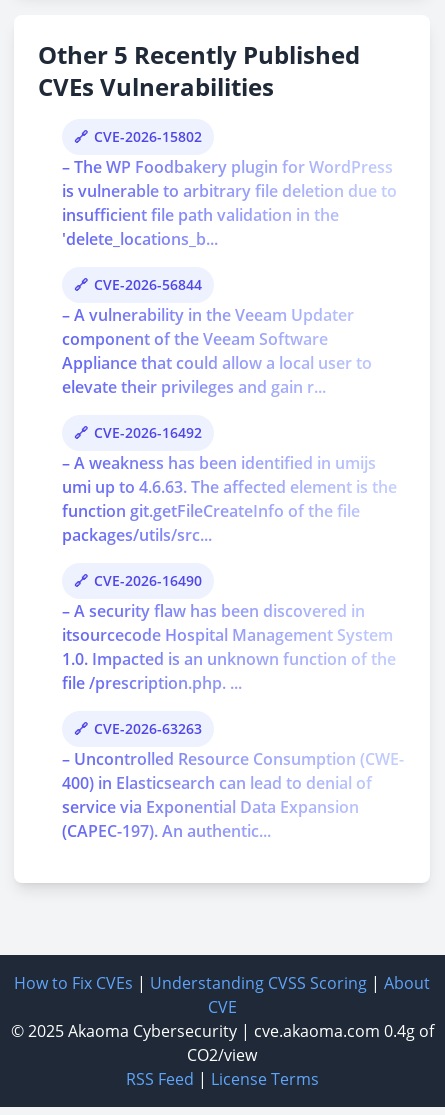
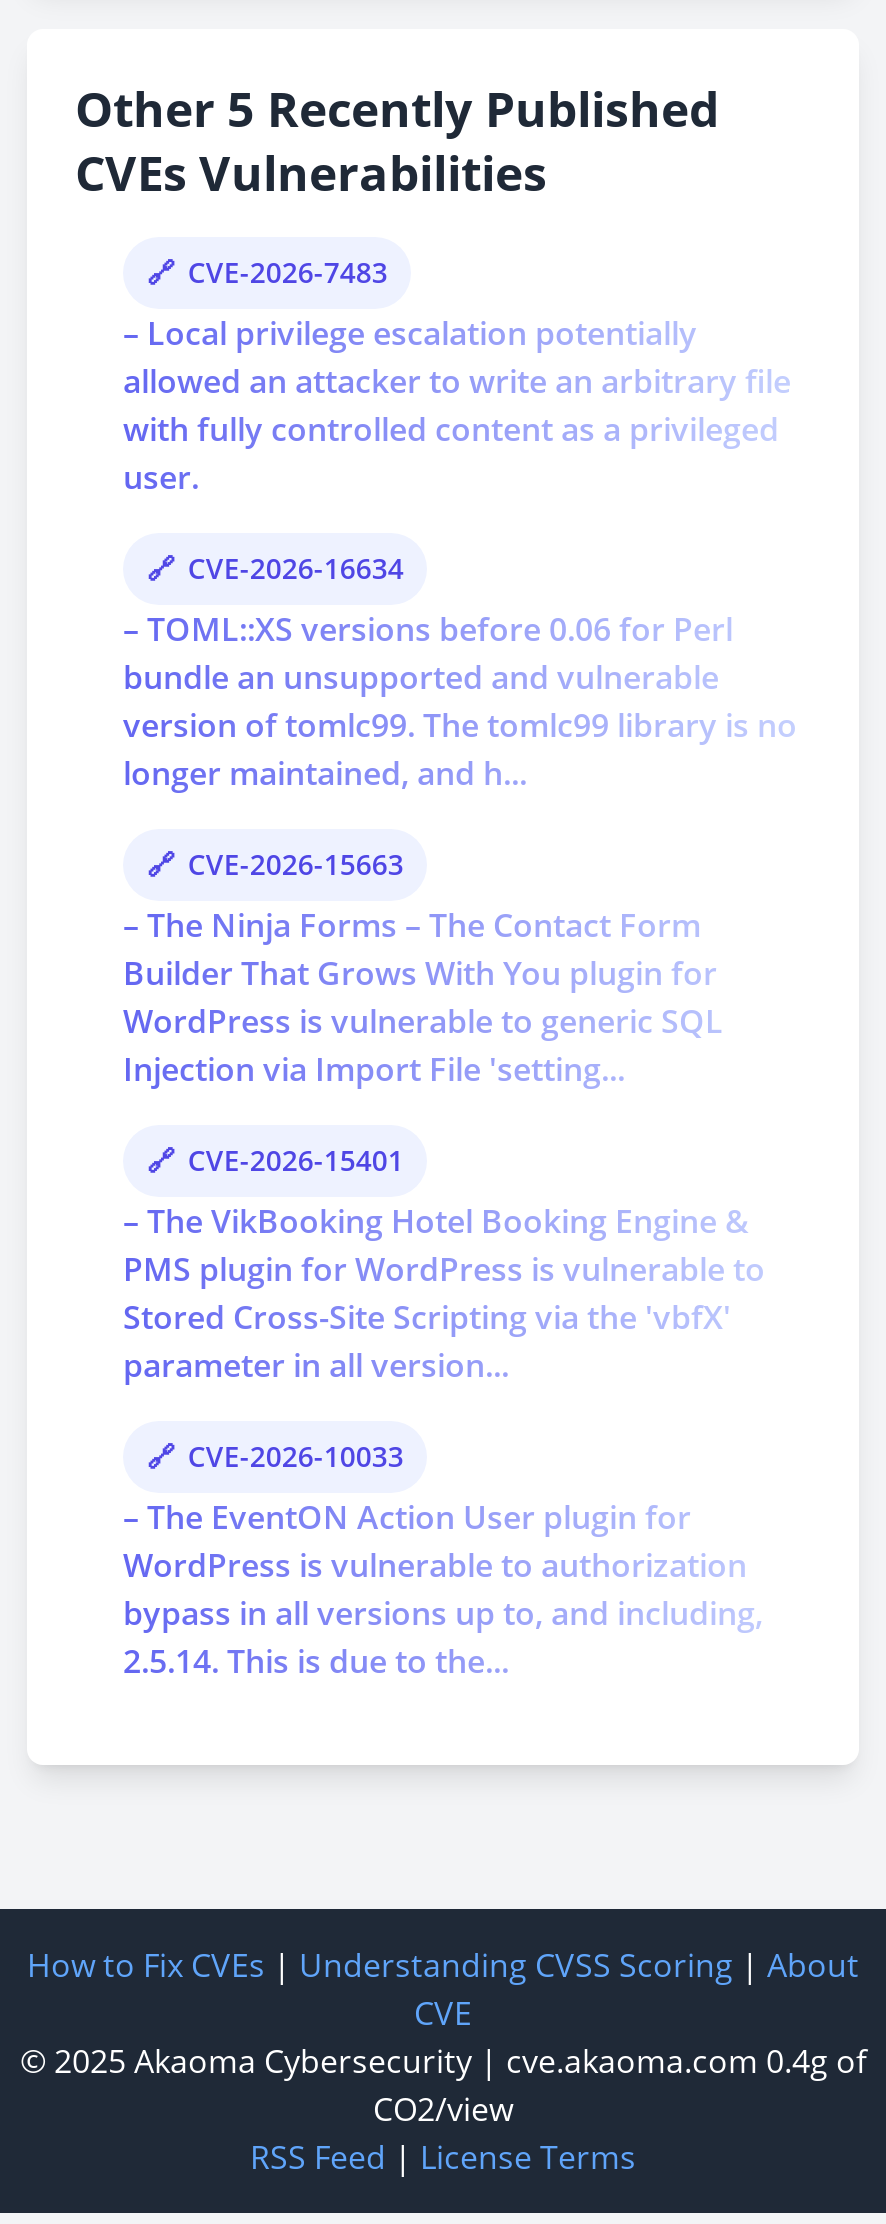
- CVE-2026-15802
+ CVE-2026-7483

- – The WP Foodbakery plugin for WordPress
- is vulnerable to arbitrary file deletion due to
- insufficient file path validation in the
- 'delete_locations_b...
+ – Local privilege escalation potentially
+ allowed an attacker to write an arbitrary file
+ with fully controlled content as a privileged
+ user.

- CVE-2026-56844
+ CVE-2026-16634

- – A vulnerability in the Veeam Updater
- component of the Veeam Software
- Appliance that could allow a local user to
- elevate their privileges and gain r...
+ – TOML::XS versions before 0.06 for Perl
+ bundle an unsupported and vulnerable
+ version of tomlc99. The tomlc99 library is no
+ longer maintained, and h...

- CVE-2026-16492
+ CVE-2026-15663

- – A weakness has been identified in umijs
- umi up to 4.6.63. The affected element is the
- function git.getFileCreateInfo of the file
- packages/utils/src...
+ – The Ninja Forms – The Contact Form
+ Builder That Grows With You plugin for
+ WordPress is vulnerable to generic SQL
+ Injection via Import File 'setting...

- CVE-2026-16490
+ CVE-2026-15401

- – A security flaw has been discovered in
- itsourcecode Hospital Management System
- 1.0. Impacted is an unknown function of the
- file /prescription.php. ...
+ – The VikBooking Hotel Booking Engine &
+ PMS plugin for WordPress is vulnerable to
+ Stored Cross-Site Scripting via the 'vbfX'
+ parameter in all version...

- CVE-2026-63263
+ CVE-2026-10033

- – Uncontrolled Resource Consumption (CWE-
- 400) in Elasticsearch can lead to denial of
- service via Exponential Data Expansion
- (CAPEC-197). An authentic...
+ – The EventON Action User plugin for
+ WordPress is vulnerable to authorization
+ bypass in all versions up to, and including,
+ 2.5.14. This is due to the...
